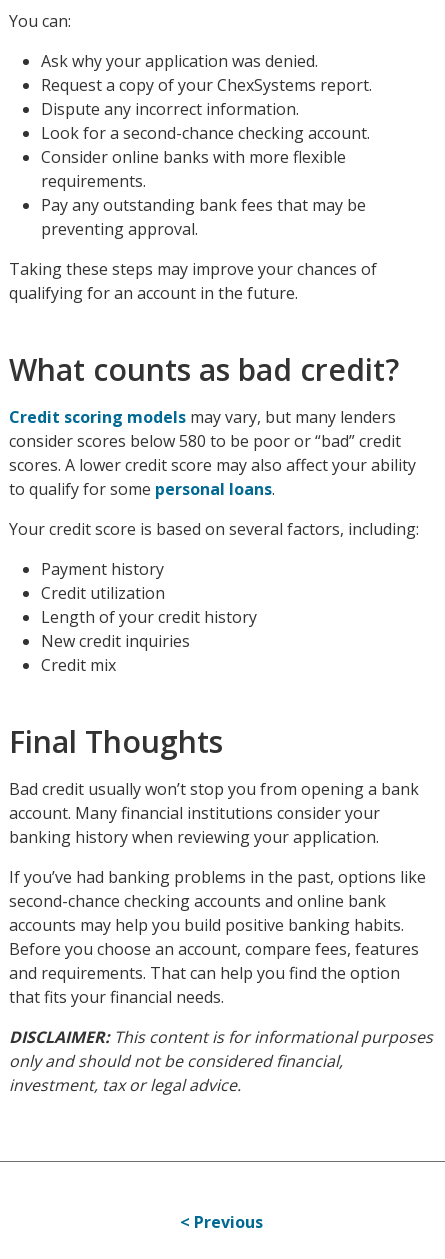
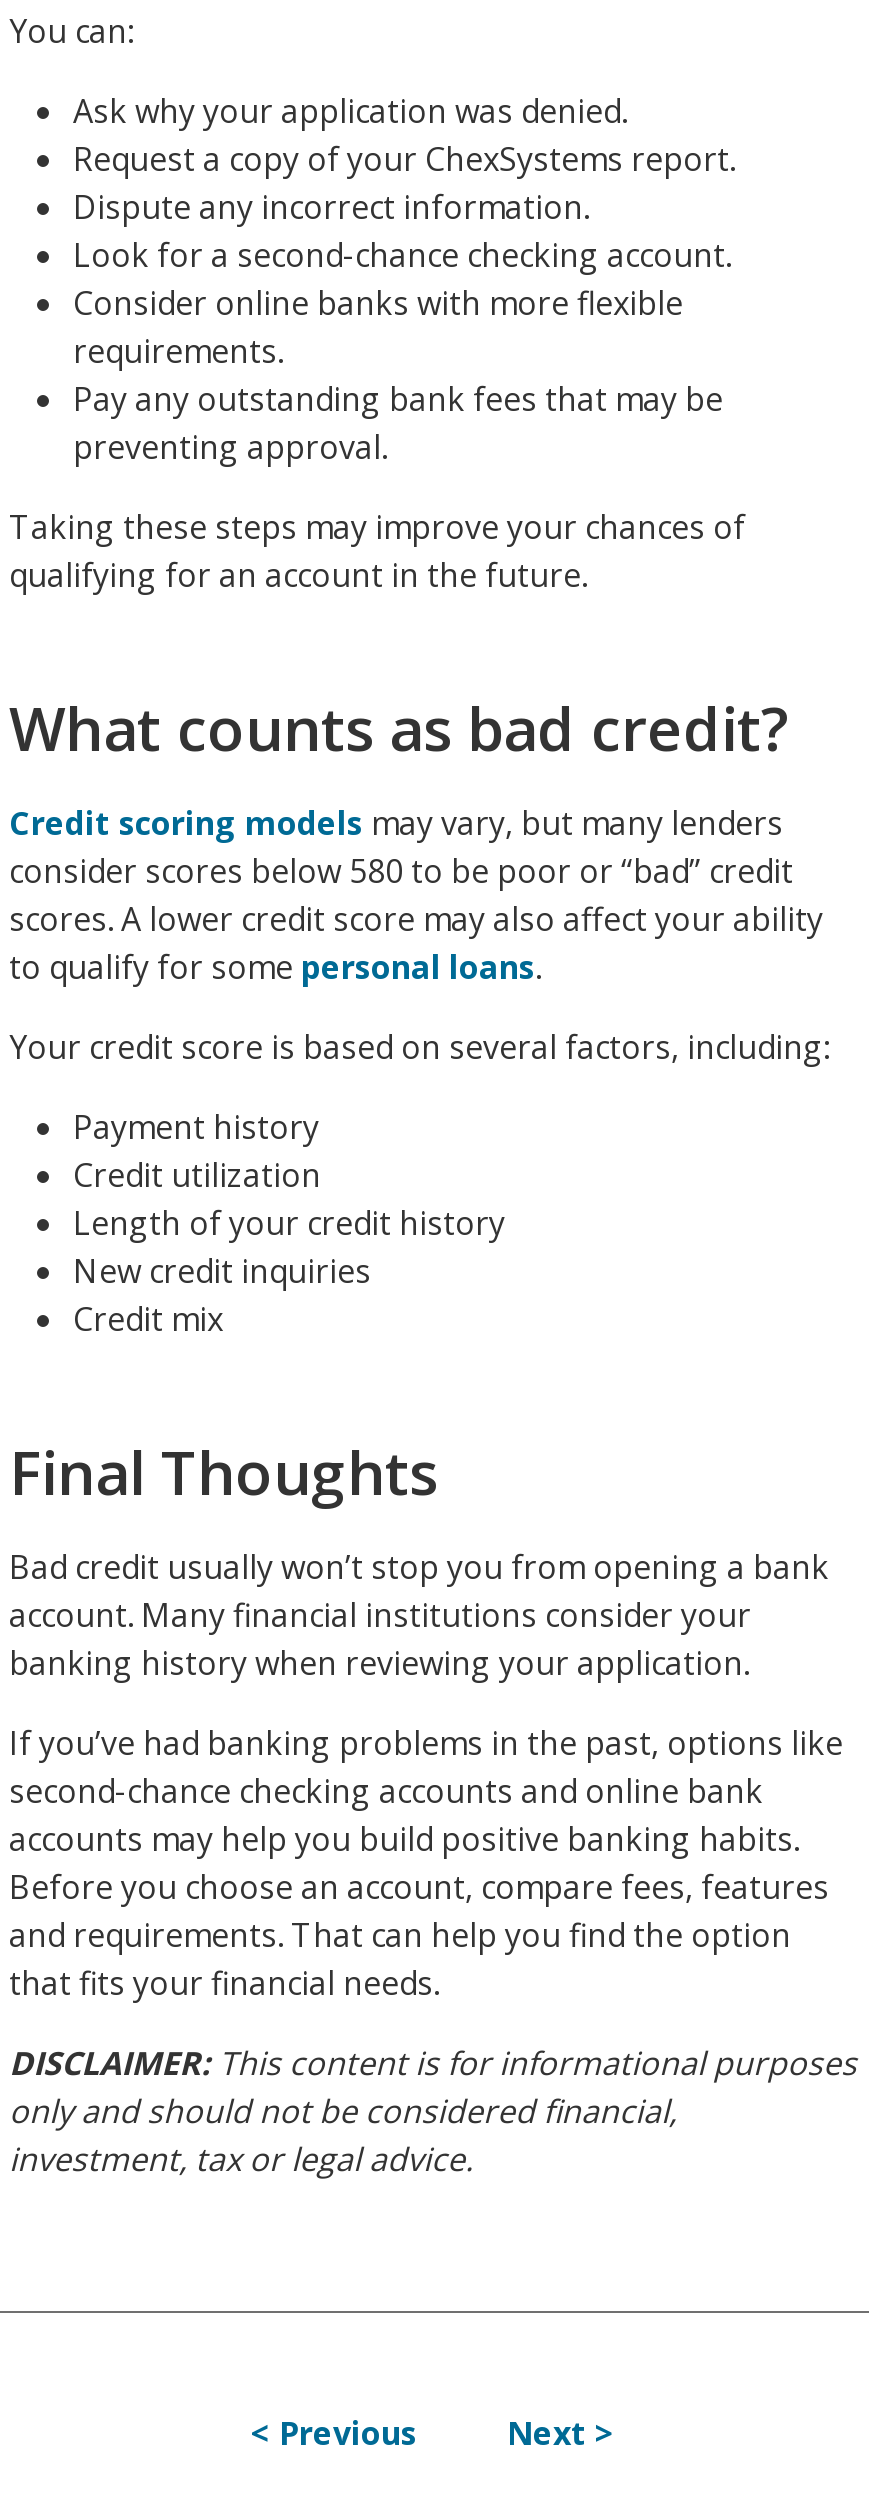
+ Next >
